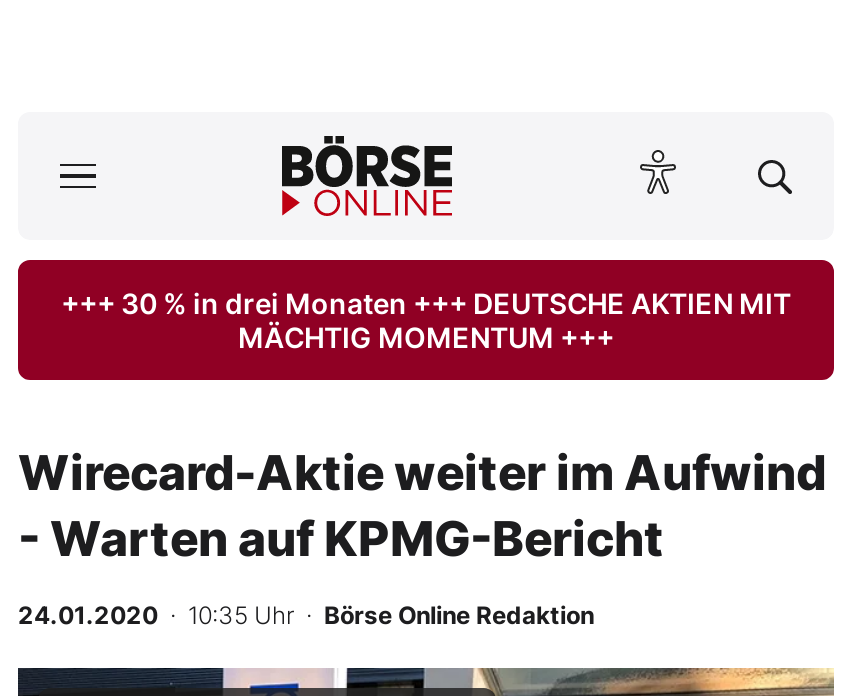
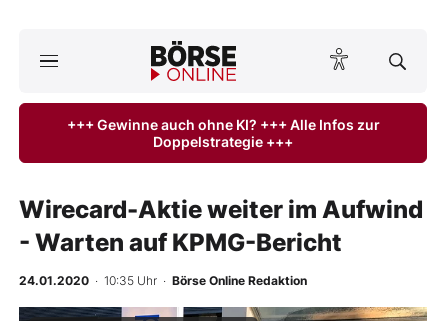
- +++ 30 % in drei Monaten +++ DEUTSCHE AKTIEN MIT
- MÄCHTIG MOMENTUM +++
+ +++ Gewinne auch ohne KI? +++ Alle Infos zur
+ Doppelstrategie +++
